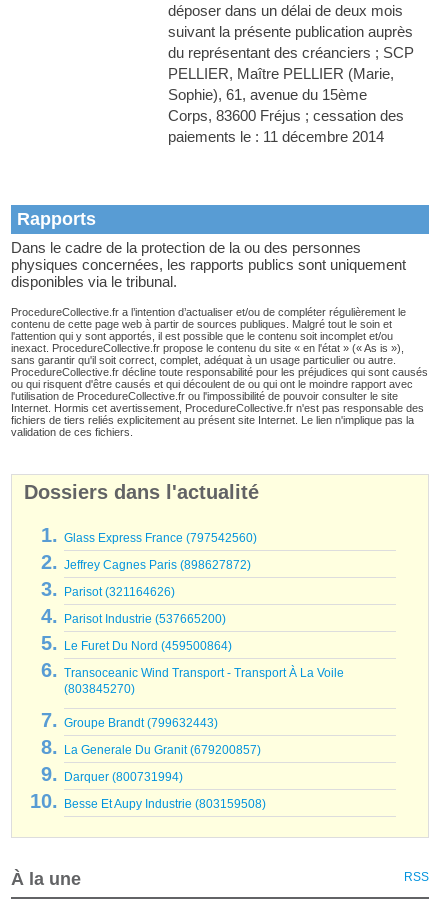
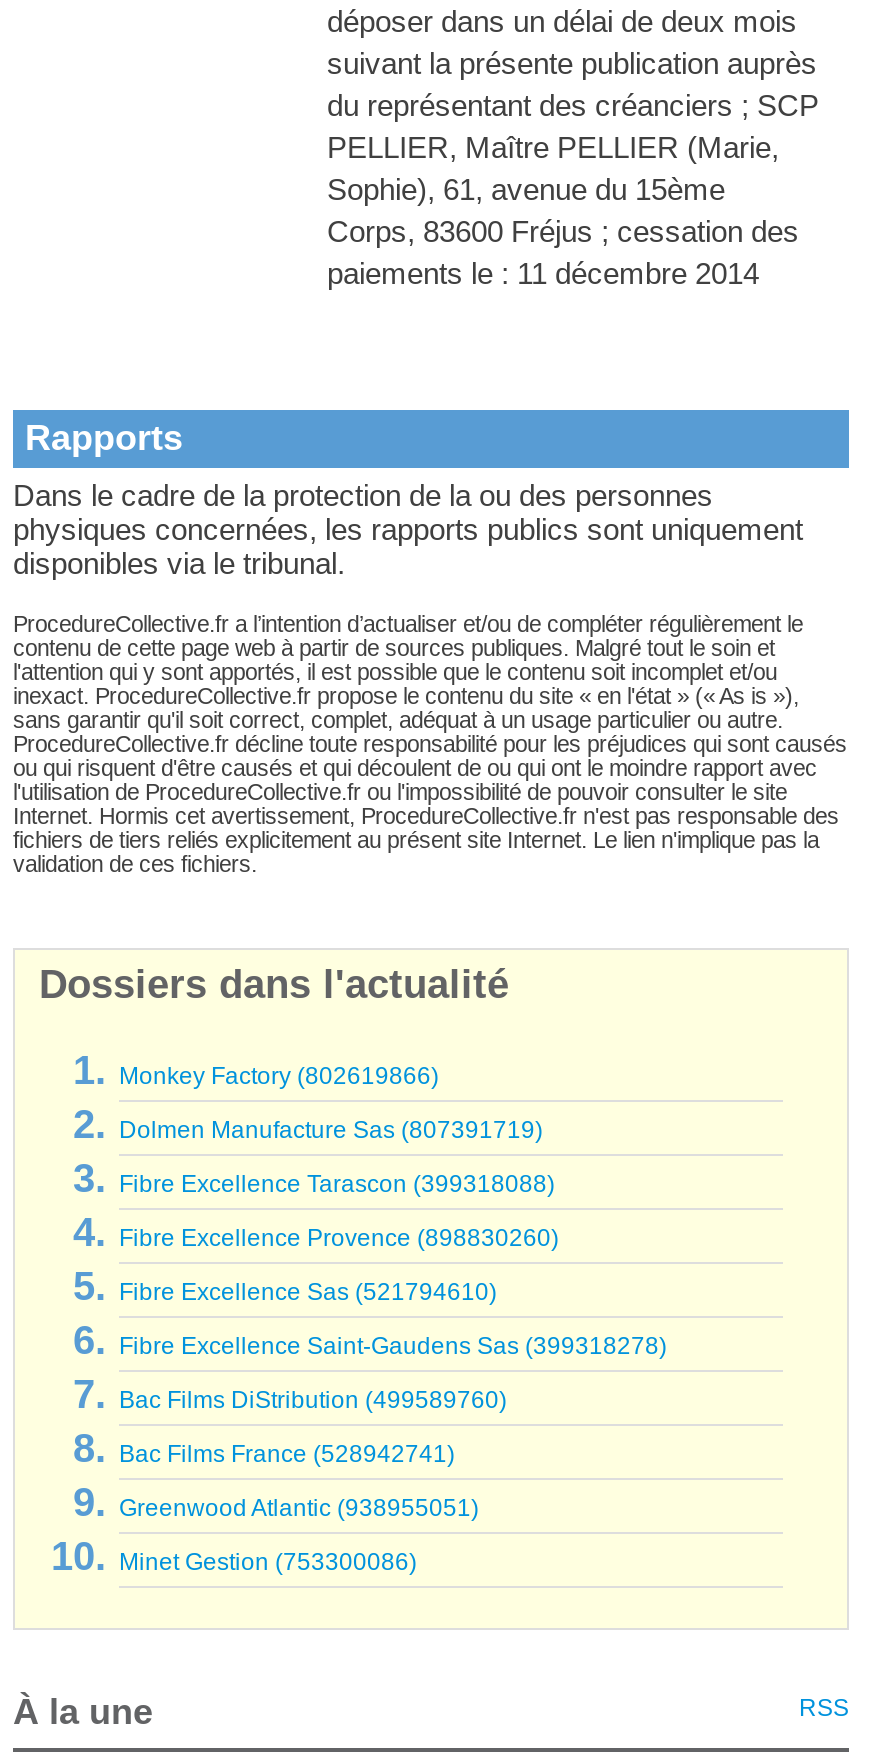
- Glass Express France (797542560)
+ Monkey Factory (802619866)

- Jeffrey Cagnes Paris (898627872)
+ Dolmen Manufacture Sas (807391719)

- Parisot (321164626)
+ Fibre Excellence Tarascon (399318088)

- Parisot Industrie (537665200)
+ Fibre Excellence Provence (898830260)

- Le Furet Du Nord (459500864)
+ Fibre Excellence Sas (521794610)

- Transoceanic Wind Transport - Transport À La Voile
- (803845270)
+ Fibre Excellence Saint-Gaudens Sas (399318278)

- Groupe Brandt (799632443)
+ Bac Films DiStribution (499589760)

- La Generale Du Granit (679200857)
+ Bac Films France (528942741)

- Darquer (800731994)
+ Greenwood Atlantic (938955051)

- Besse Et Aupy Industrie (803159508)
+ Minet Gestion (753300086)
